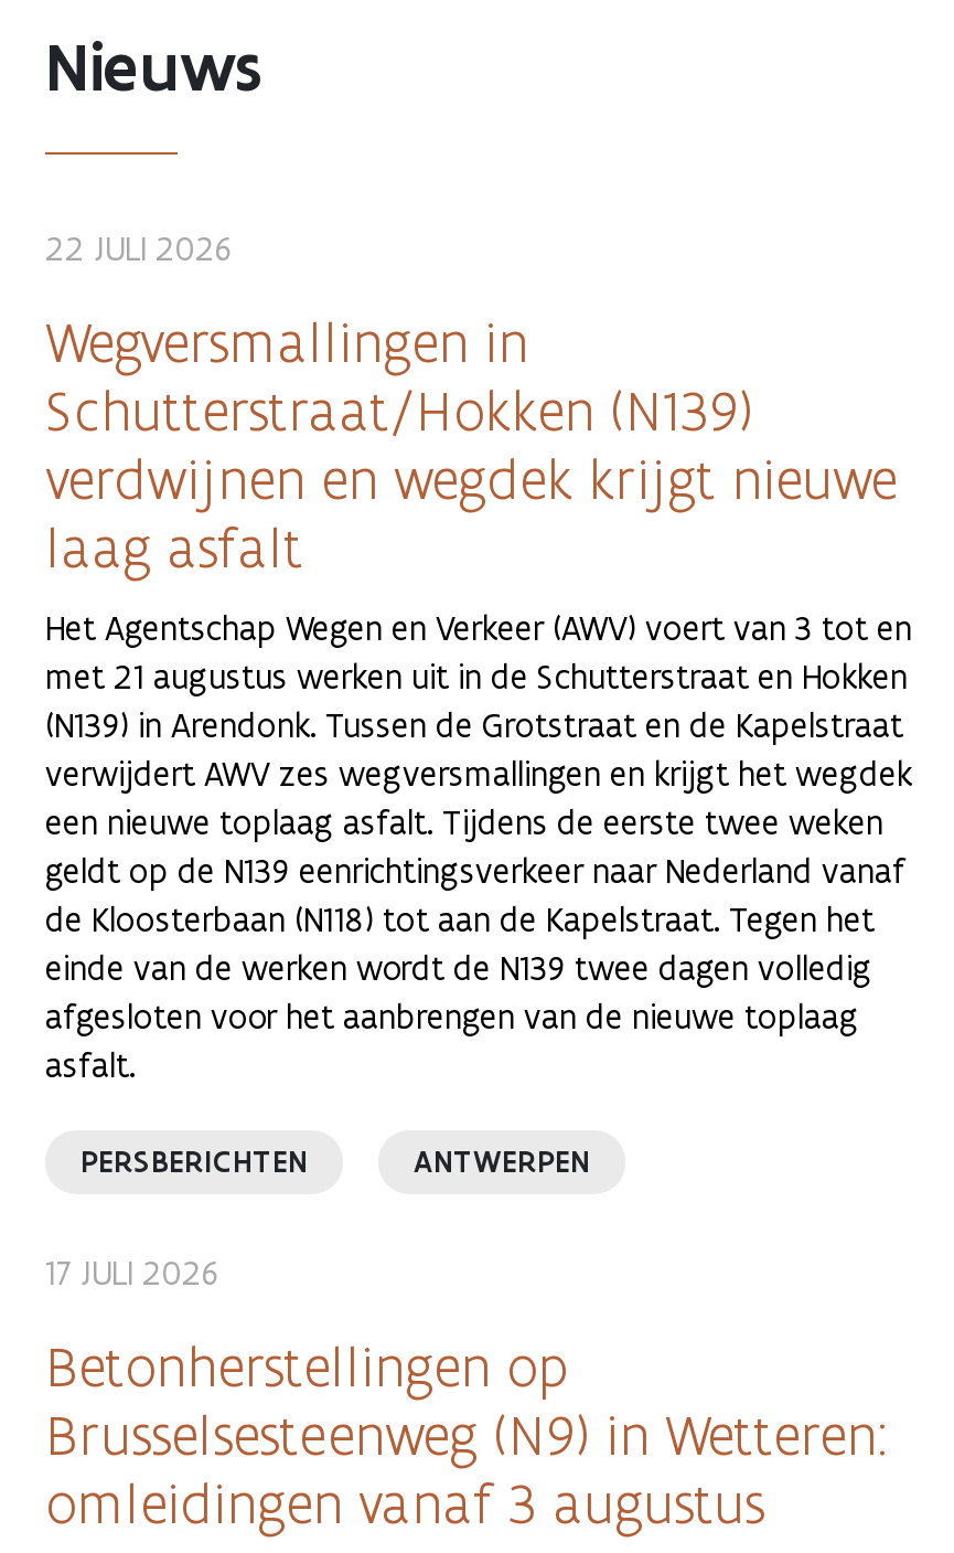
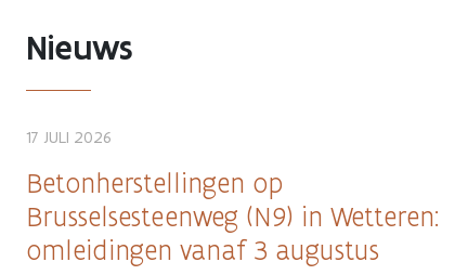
- 22 JULI 2026
- Wegversmallingen in
- Schutterstraat/Hokken (N139)
- verdwijnen en wegdek krijgt nieuwe
- laag asfalt
- Het Agentschap Wegen en Verkeer (AWV) voert van 3 tot en
- met 21 augustus werken uit in de Schutterstraat en Hokken
- (N139) in Arendonk. Tussen de Grotstraat en de Kapelstraat
- verwijdert AWV zes wegversmallingen en krijgt het wegdek
- een nieuwe toplaag asfalt. Tijdens de eerste twee weken
- geldt op de N139 eenrichtingsverkeer naar Nederland vanaf
- de Kloosterbaan (N118) tot aan de Kapelstraat. Tegen het
- einde van de werken wordt de N139 twee dagen volledig
- afgesloten voor het aanbrengen van de nieuwe toplaag
- asfalt.
- PERSBERICHTEN
- ANTWERPEN
